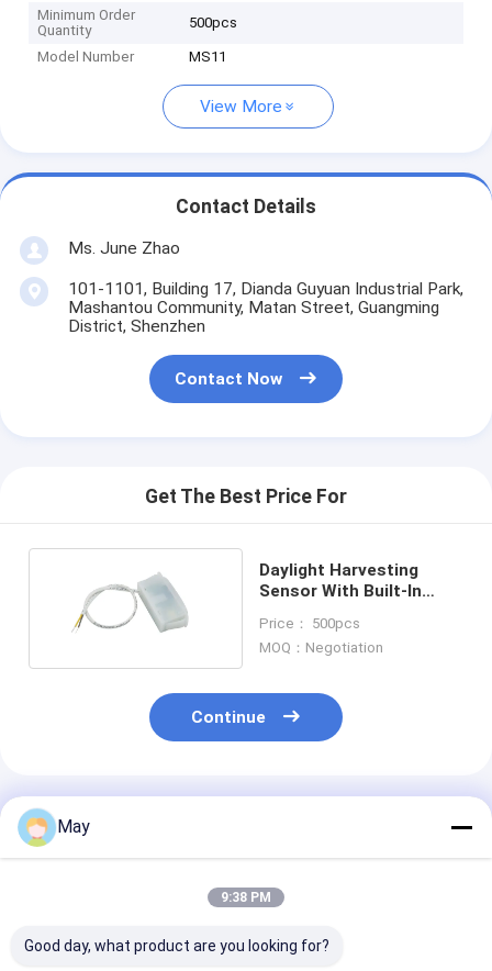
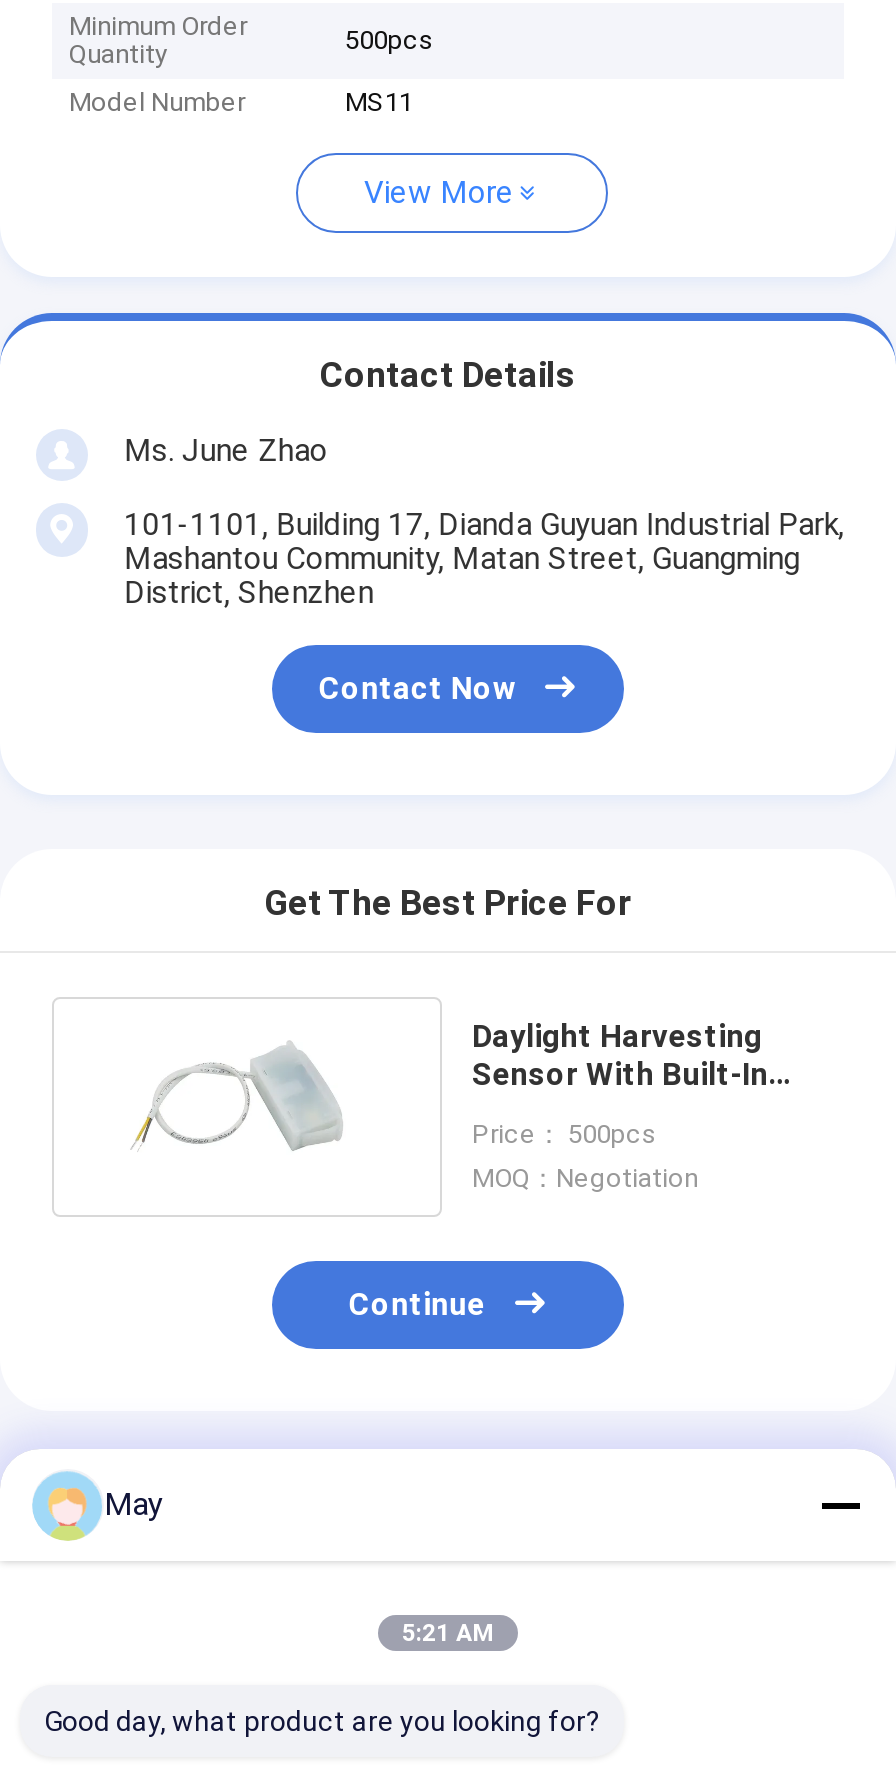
- 9:38 PM
+ 5:21 AM
